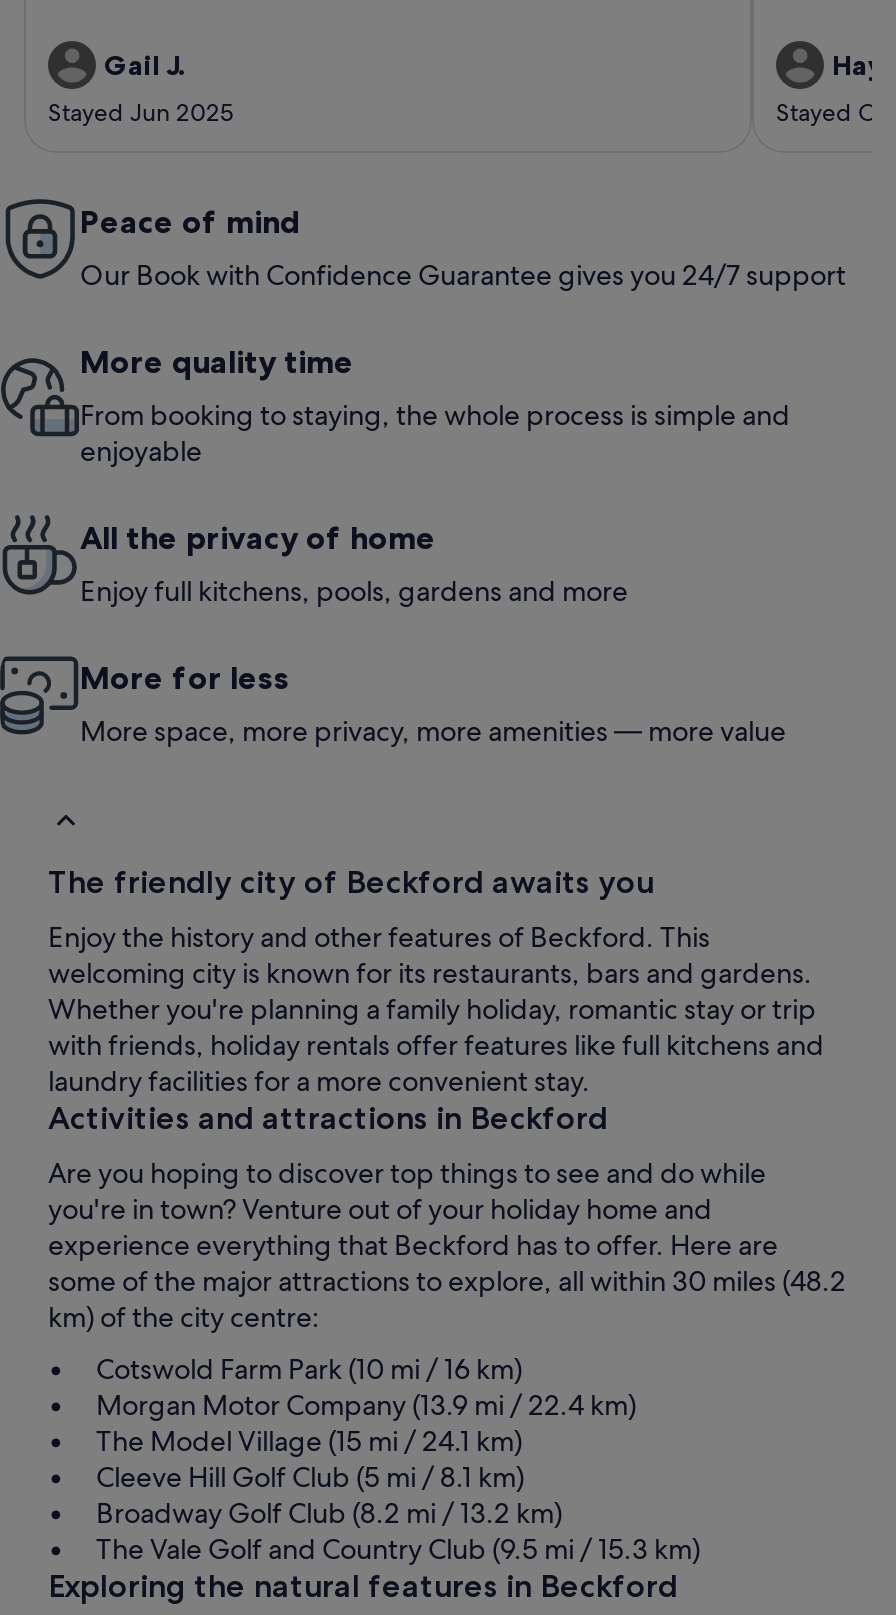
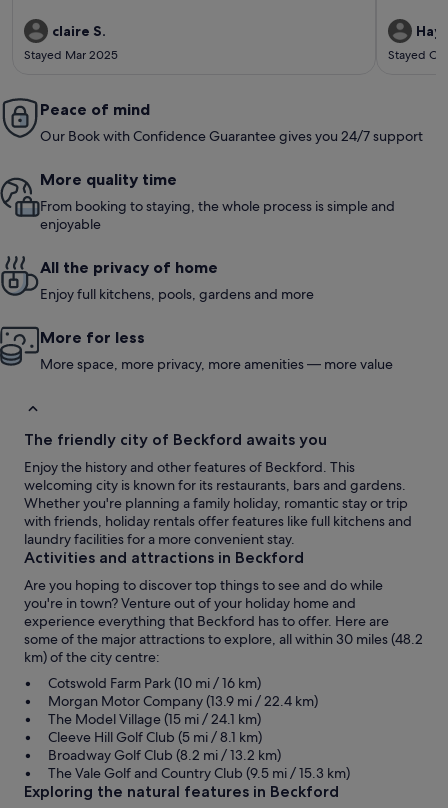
- Gail J.
- Stayed Jun 2025
+ claire S.
+ Stayed Mar 2025
